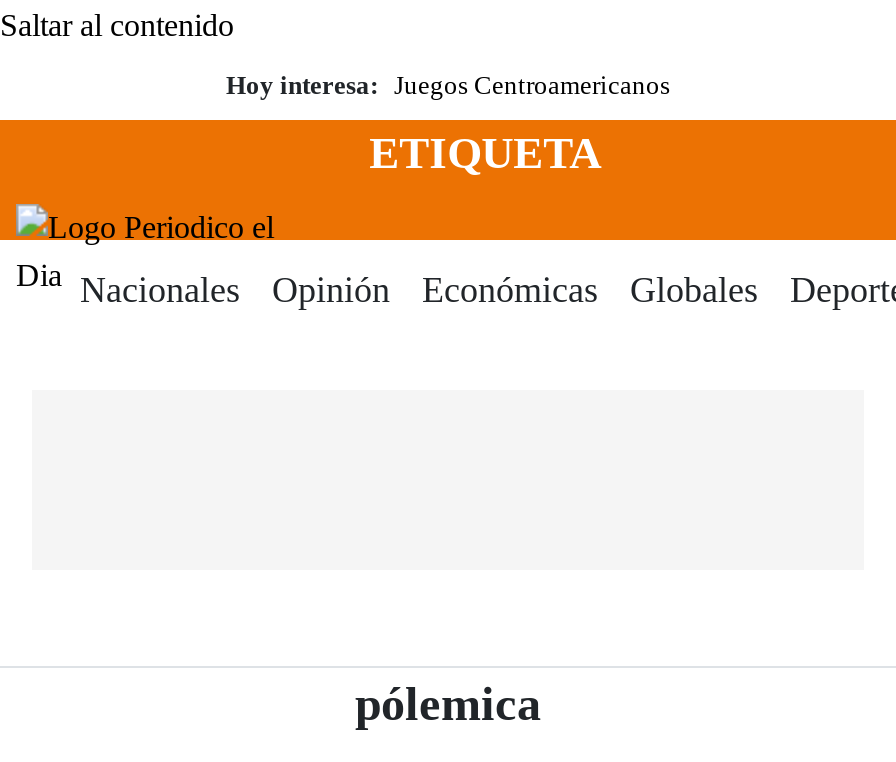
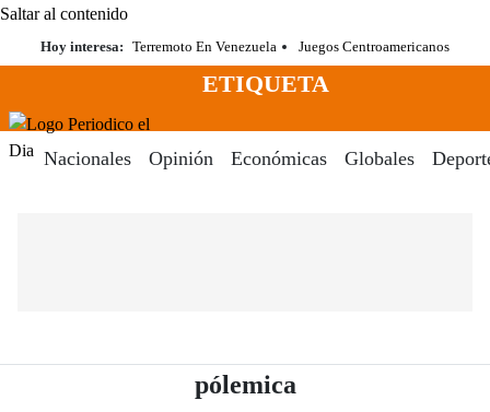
- Hoy interesa: Juegos Centroamericanos
+ Hoy interesa: Terremoto En Venezuela
+ Juegos Centroamericanos
